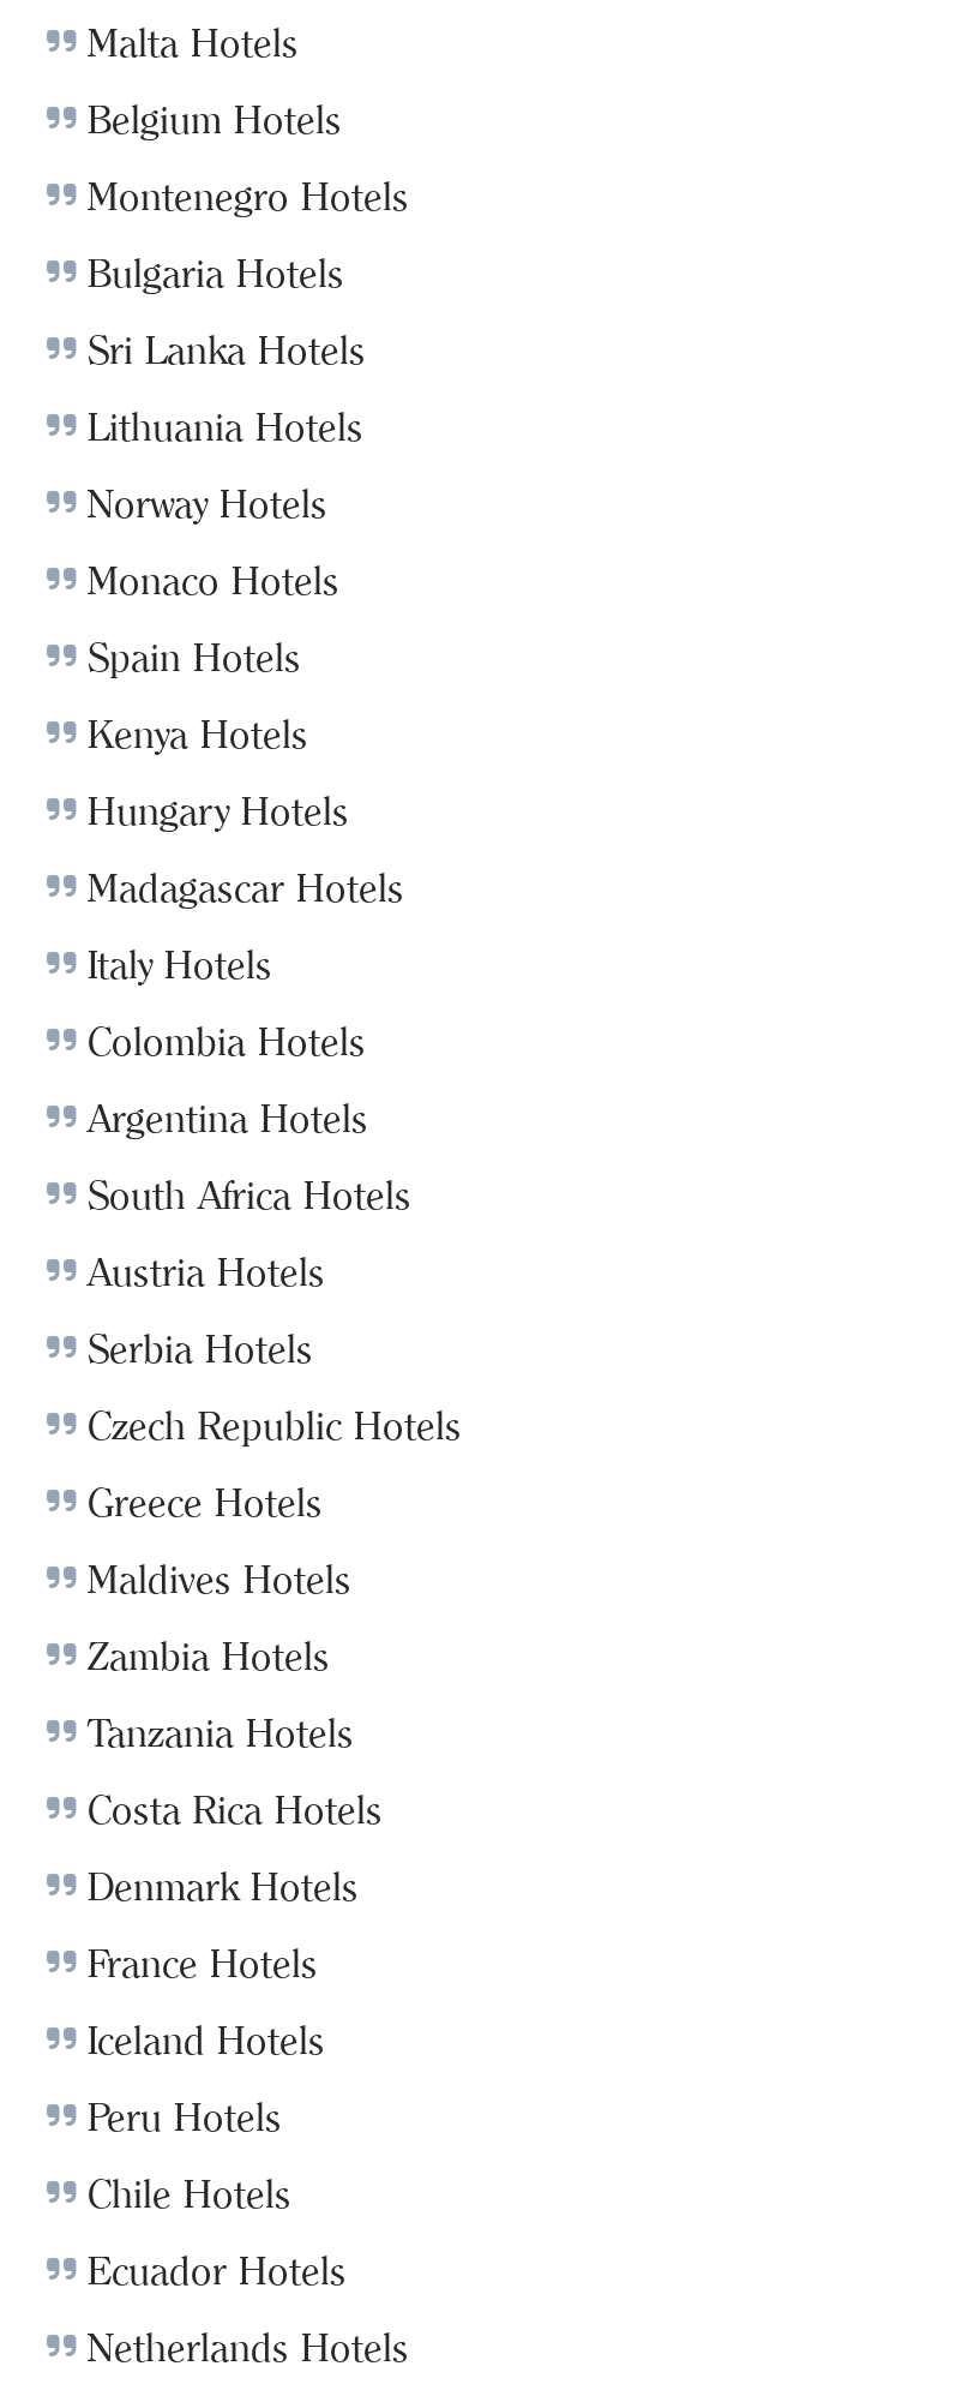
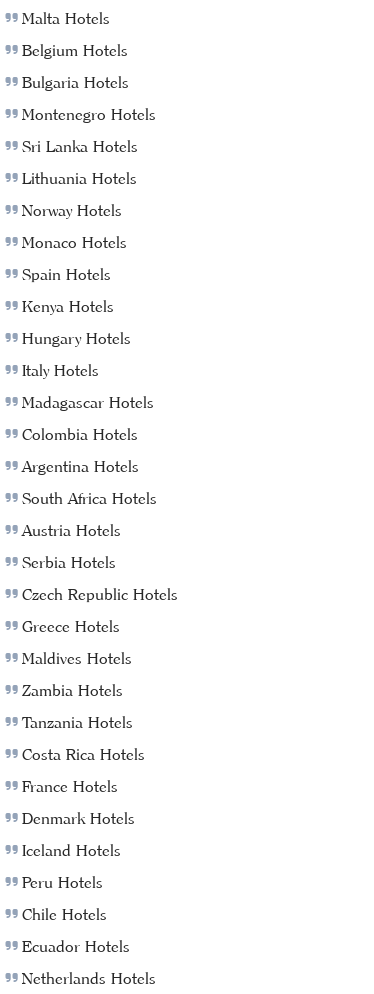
moved down: Montenegro Hotels

moved up: Bulgaria Hotels

moved down: Madagascar Hotels

moved up: Italy Hotels

moved down: Denmark Hotels

moved up: France Hotels
